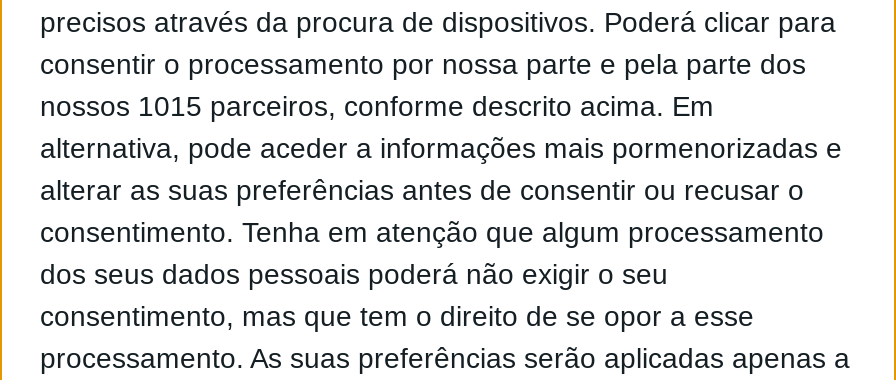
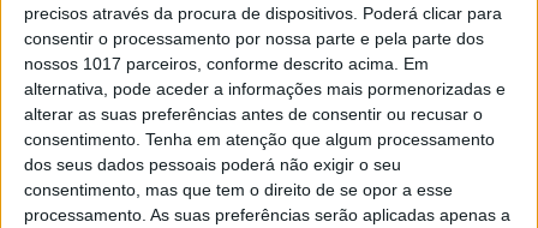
- nossos 1015 parceiros, conforme descrito acima. Em
+ nossos 1017 parceiros, conforme descrito acima. Em
